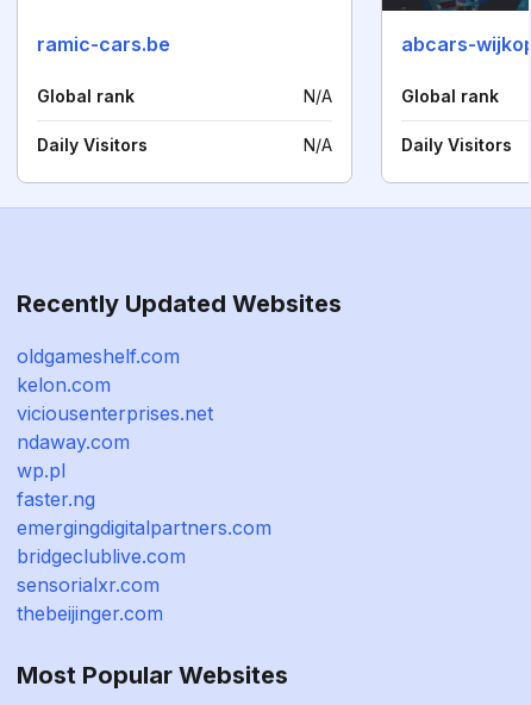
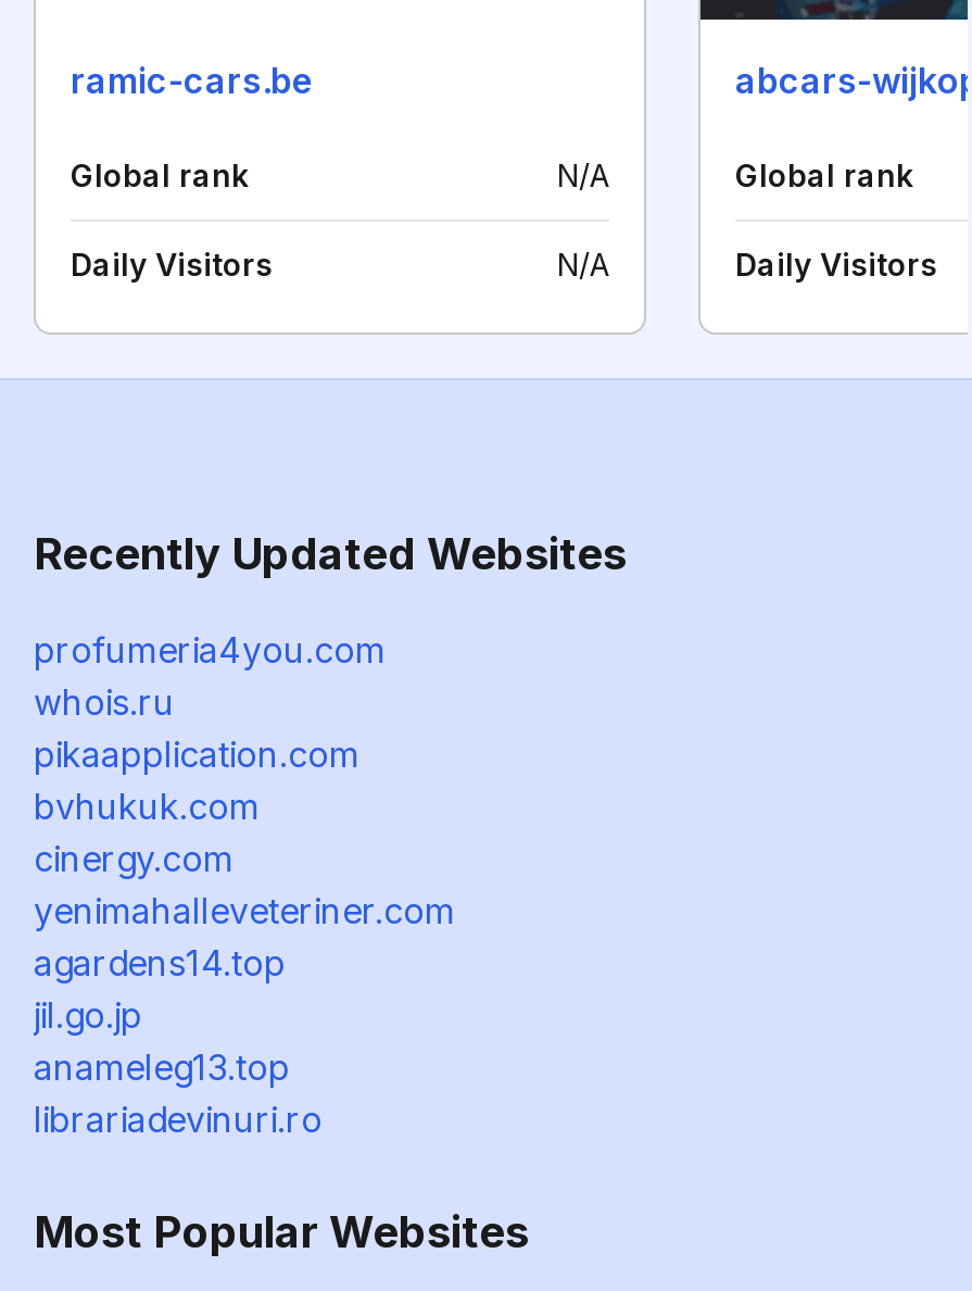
- oldgameshelf.com
- kelon.com
- viciousenterprises.net
- ndaway.com
- wp.pl
- faster.ng
- emergingdigitalpartners.com
- bridgeclublive.com
- sensorialxr.com
- thebeijinger.com
+ profumeria4you.com
+ whois.ru
+ pikaapplication.com
+ bvhukuk.com
+ cinergy.com
+ yenimahalleveteriner.com
+ agardens14.top
+ jil.go.jp
+ anameleg13.top
+ librariadevinuri.ro
